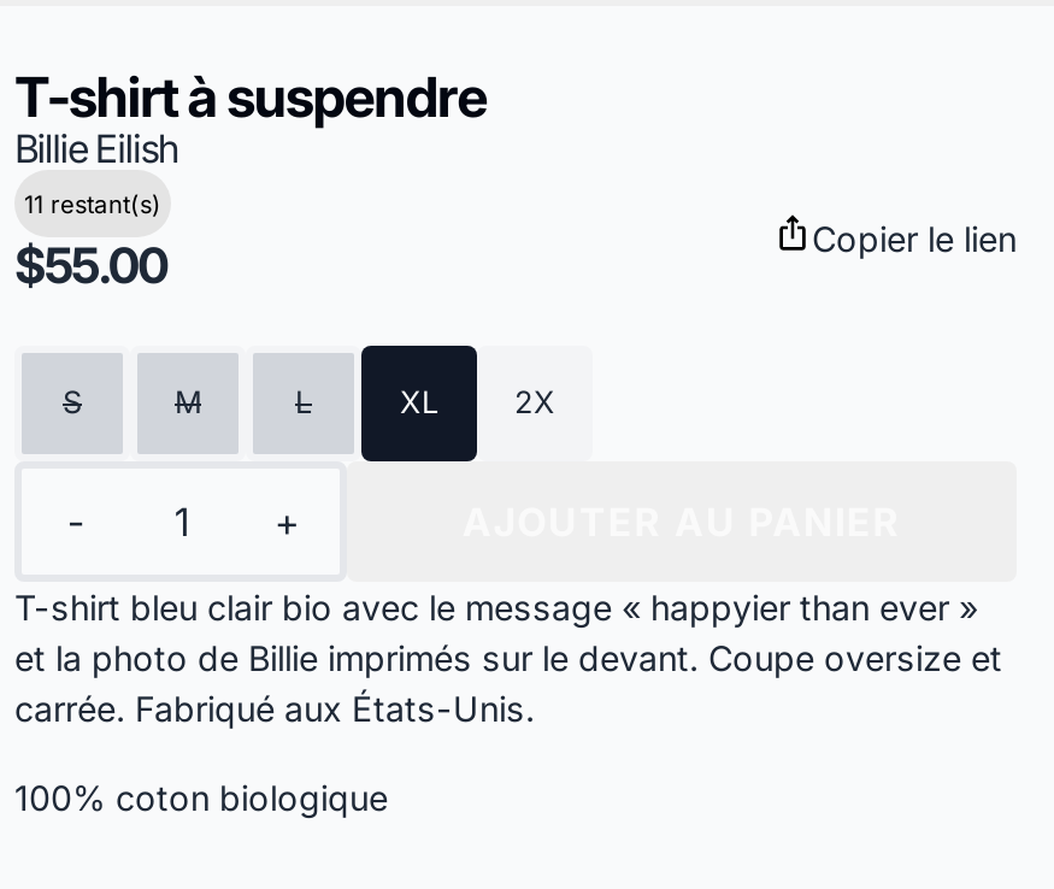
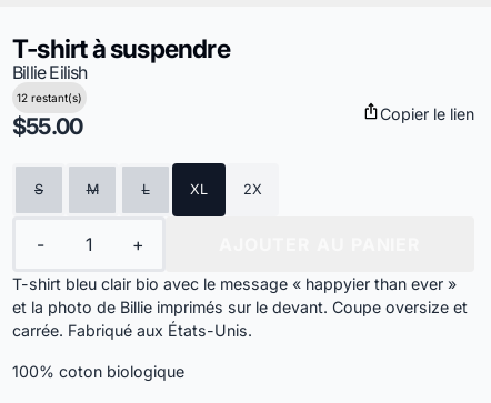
- 11 restant(s)
+ 12 restant(s)
